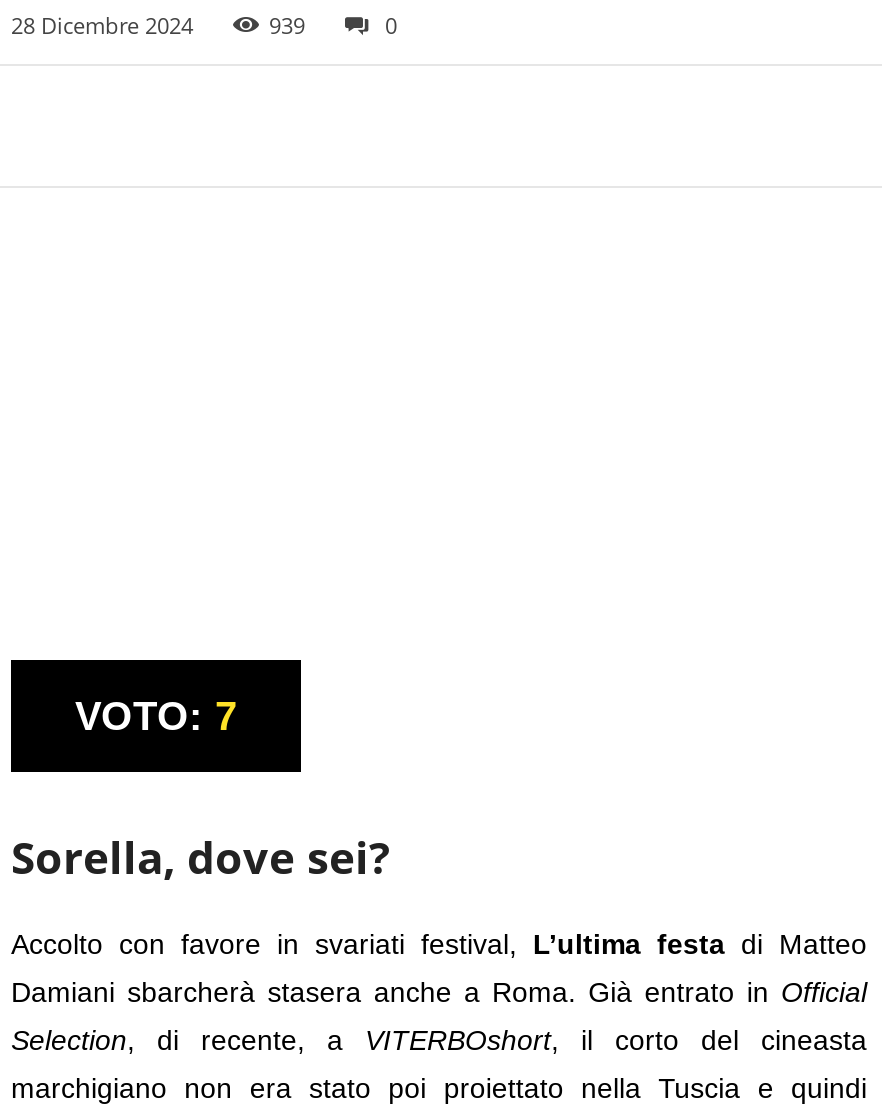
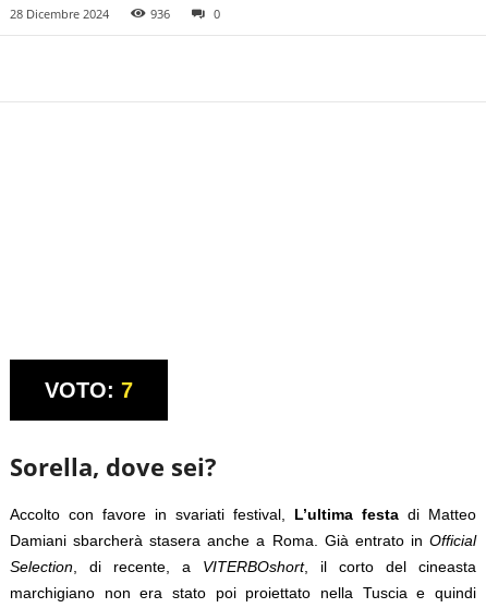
- 939
+ 936
